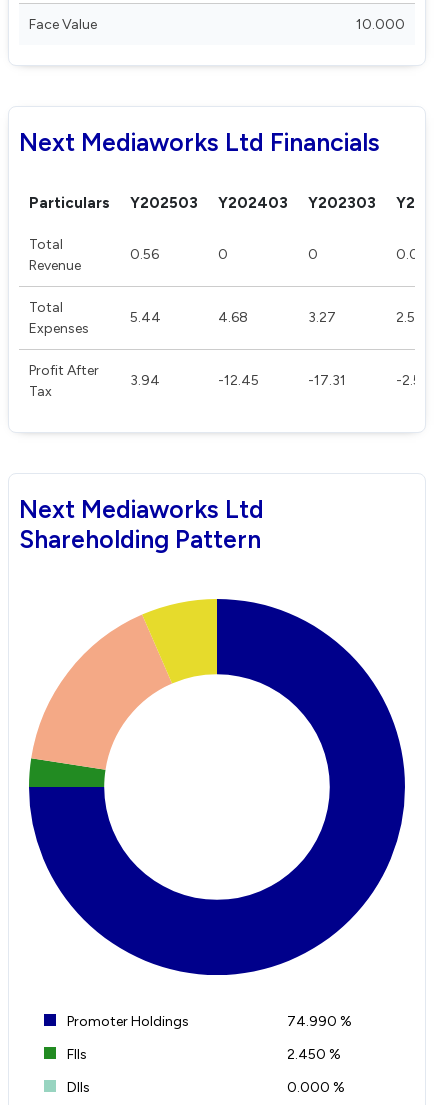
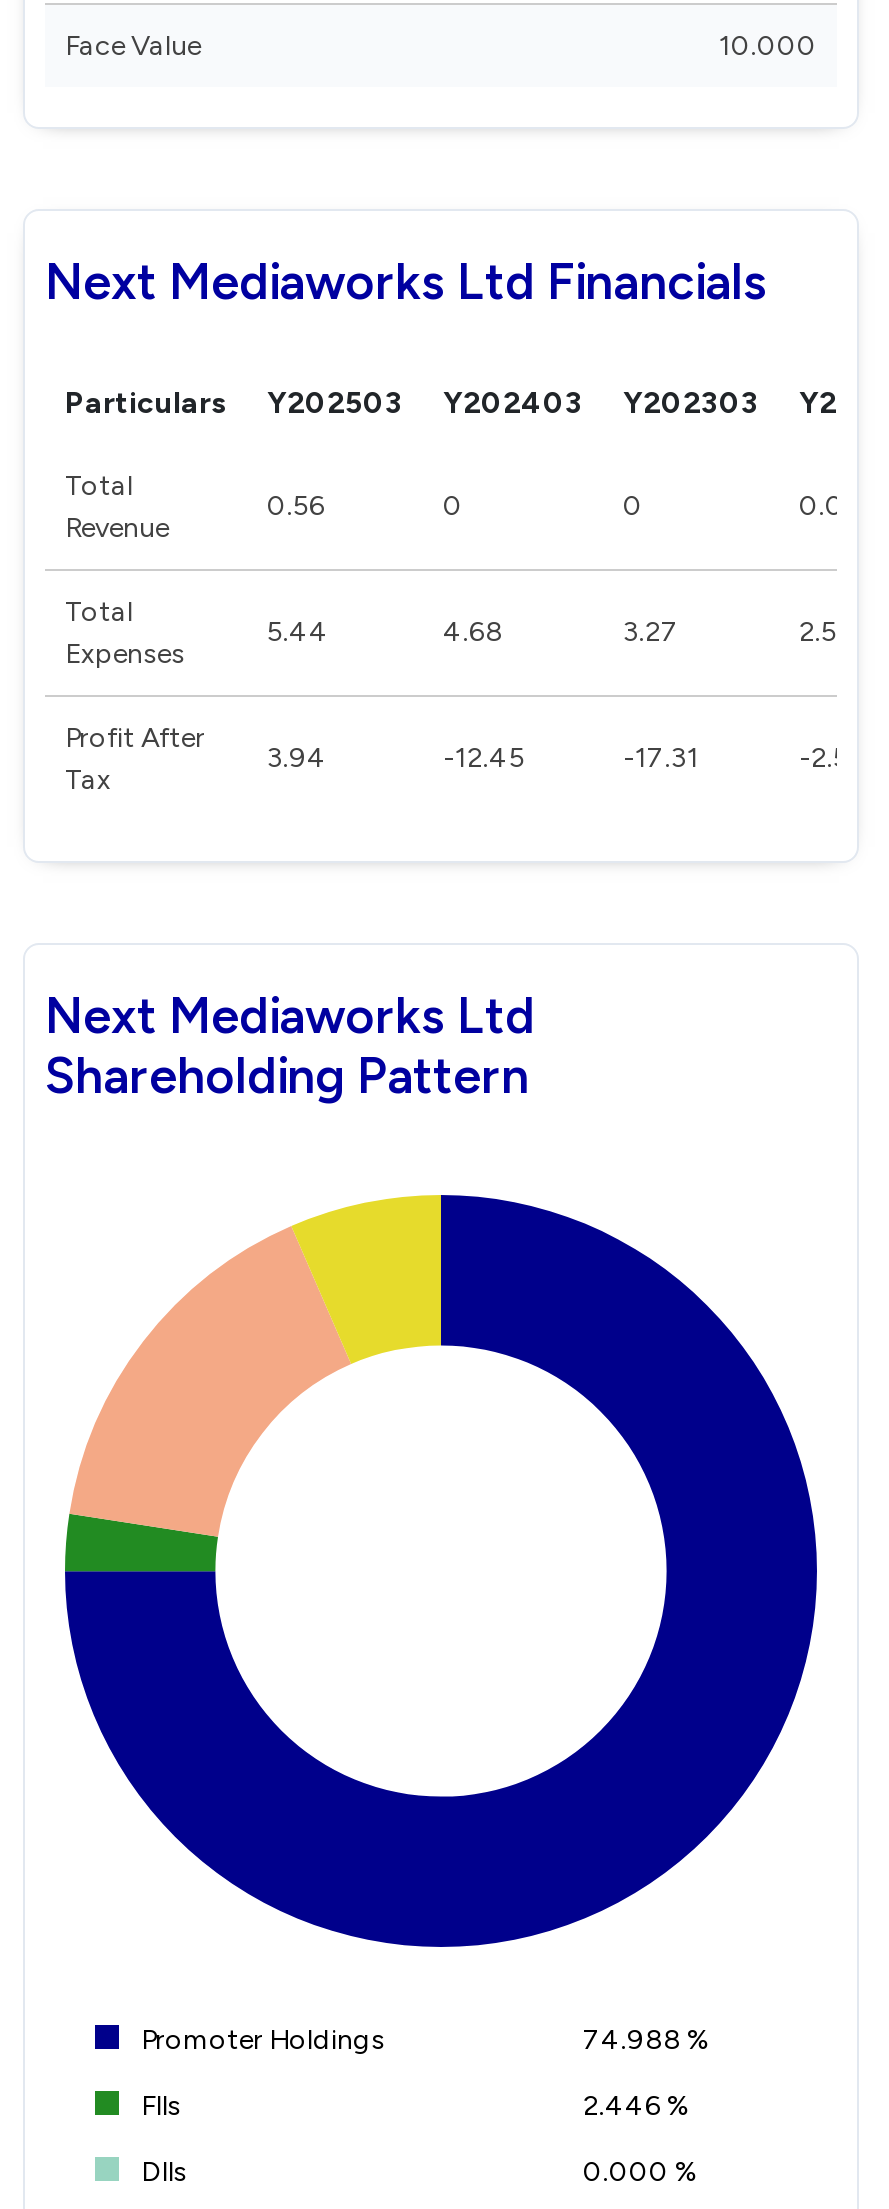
- 74.990 %
+ 74.988 %

- 2.450 %
+ 2.446 %
